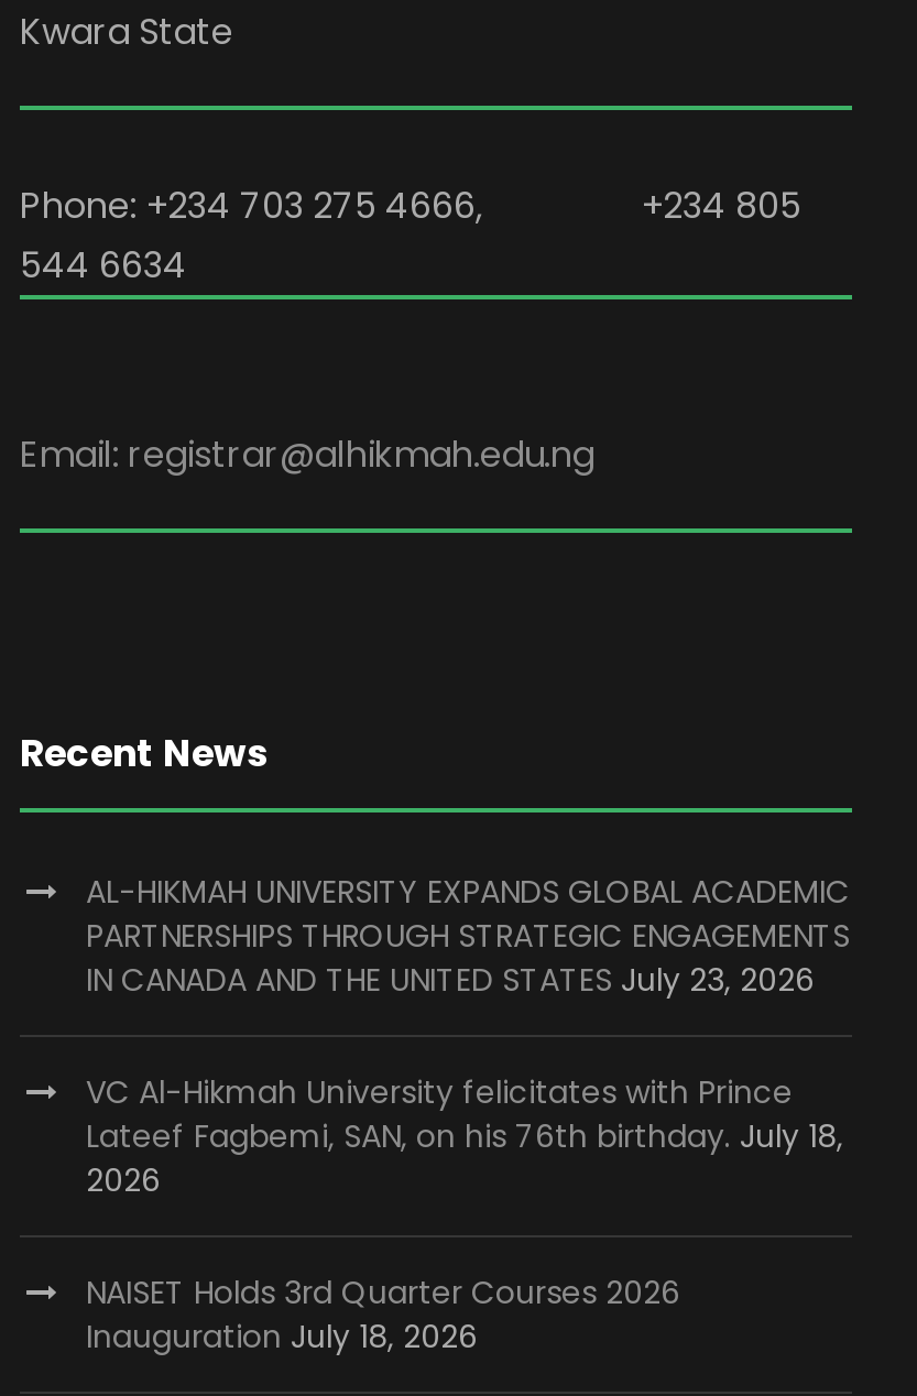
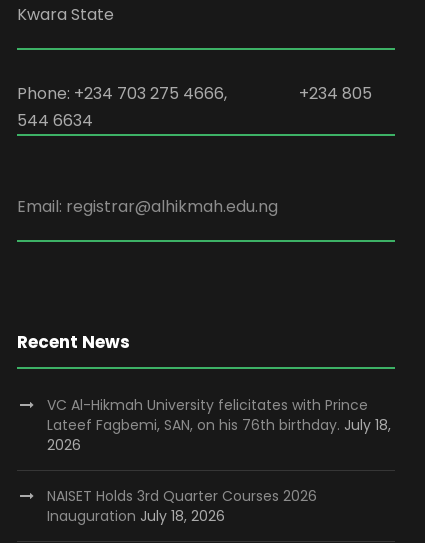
- AL-HIKMAH UNIVERSITY EXPANDS GLOBAL ACADEMIC
- PARTNERSHIPS THROUGH STRATEGIC ENGAGEMENTS
- IN CANADA AND THE UNITED STATES July 23, 2026
